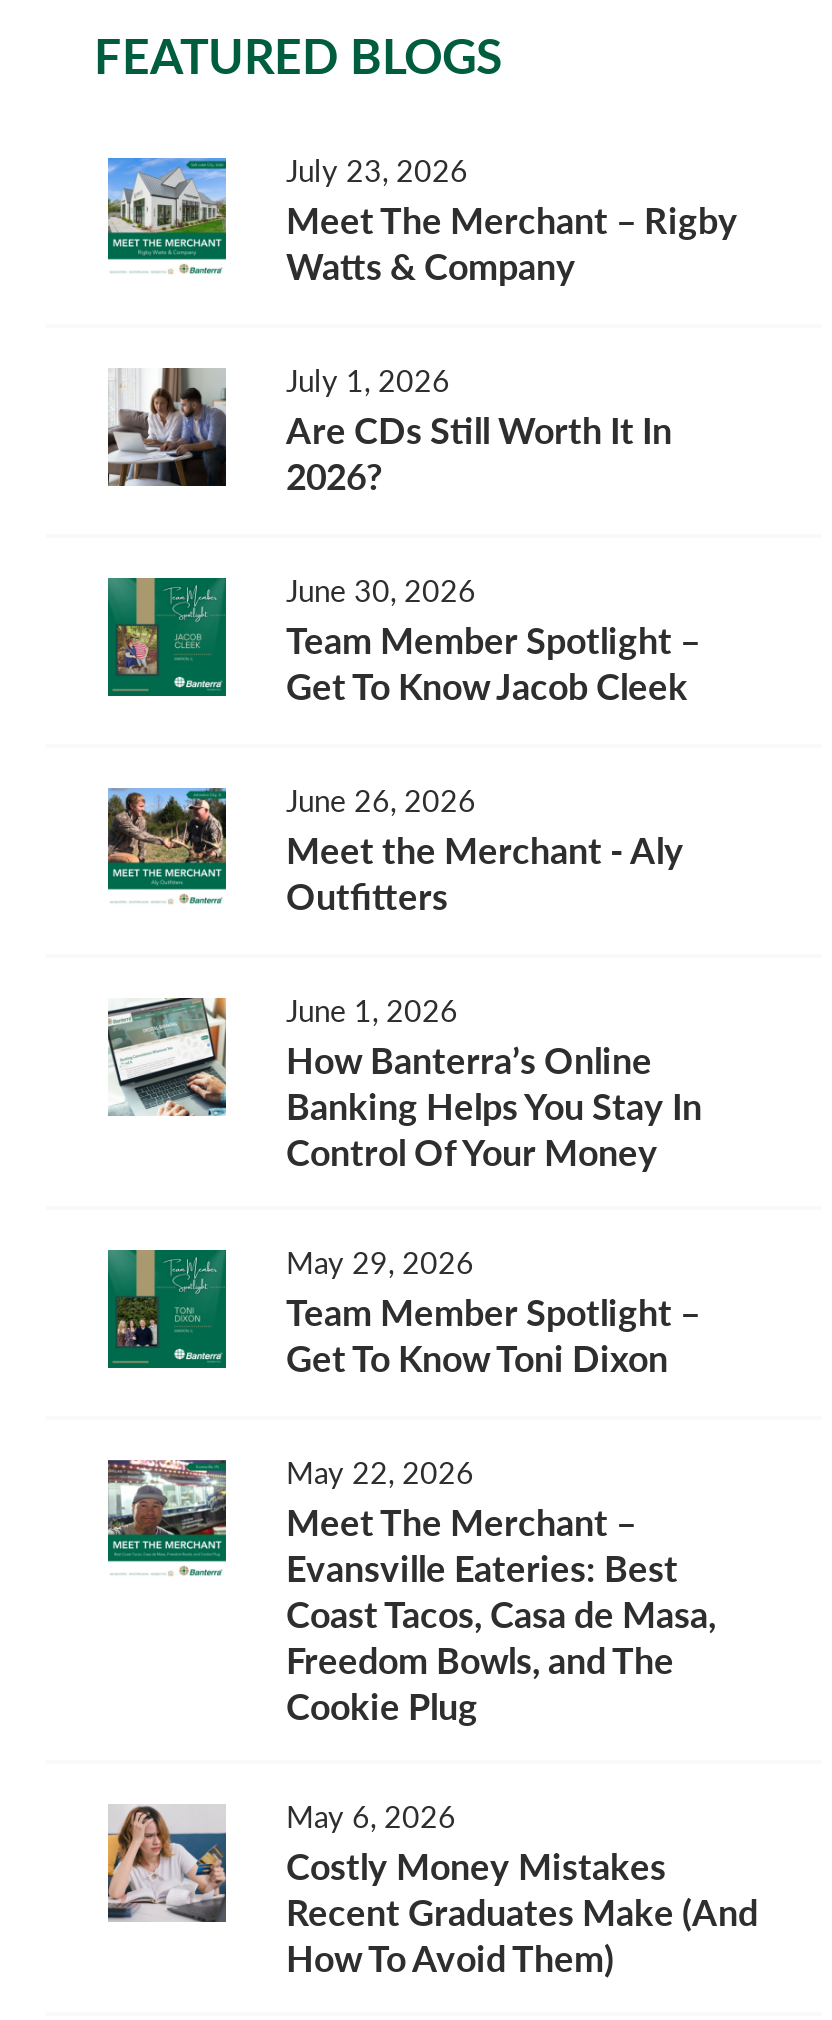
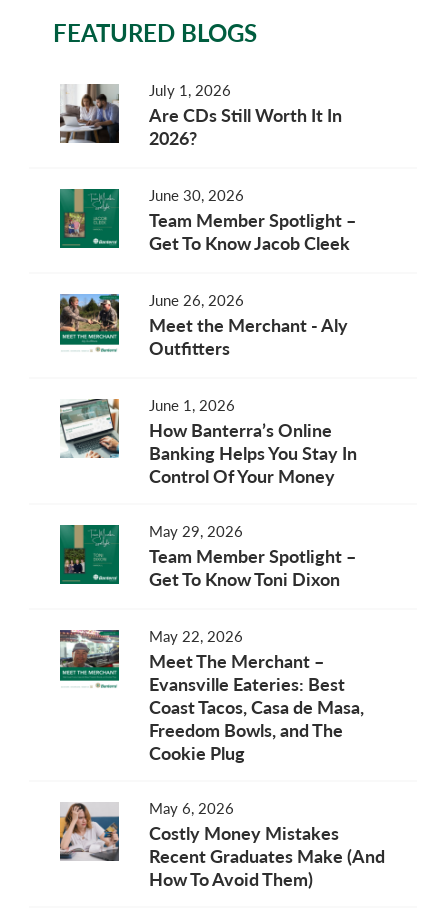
- [image]
- July 23, 2026
- Meet The Merchant – Rigby
- Watts & Company
